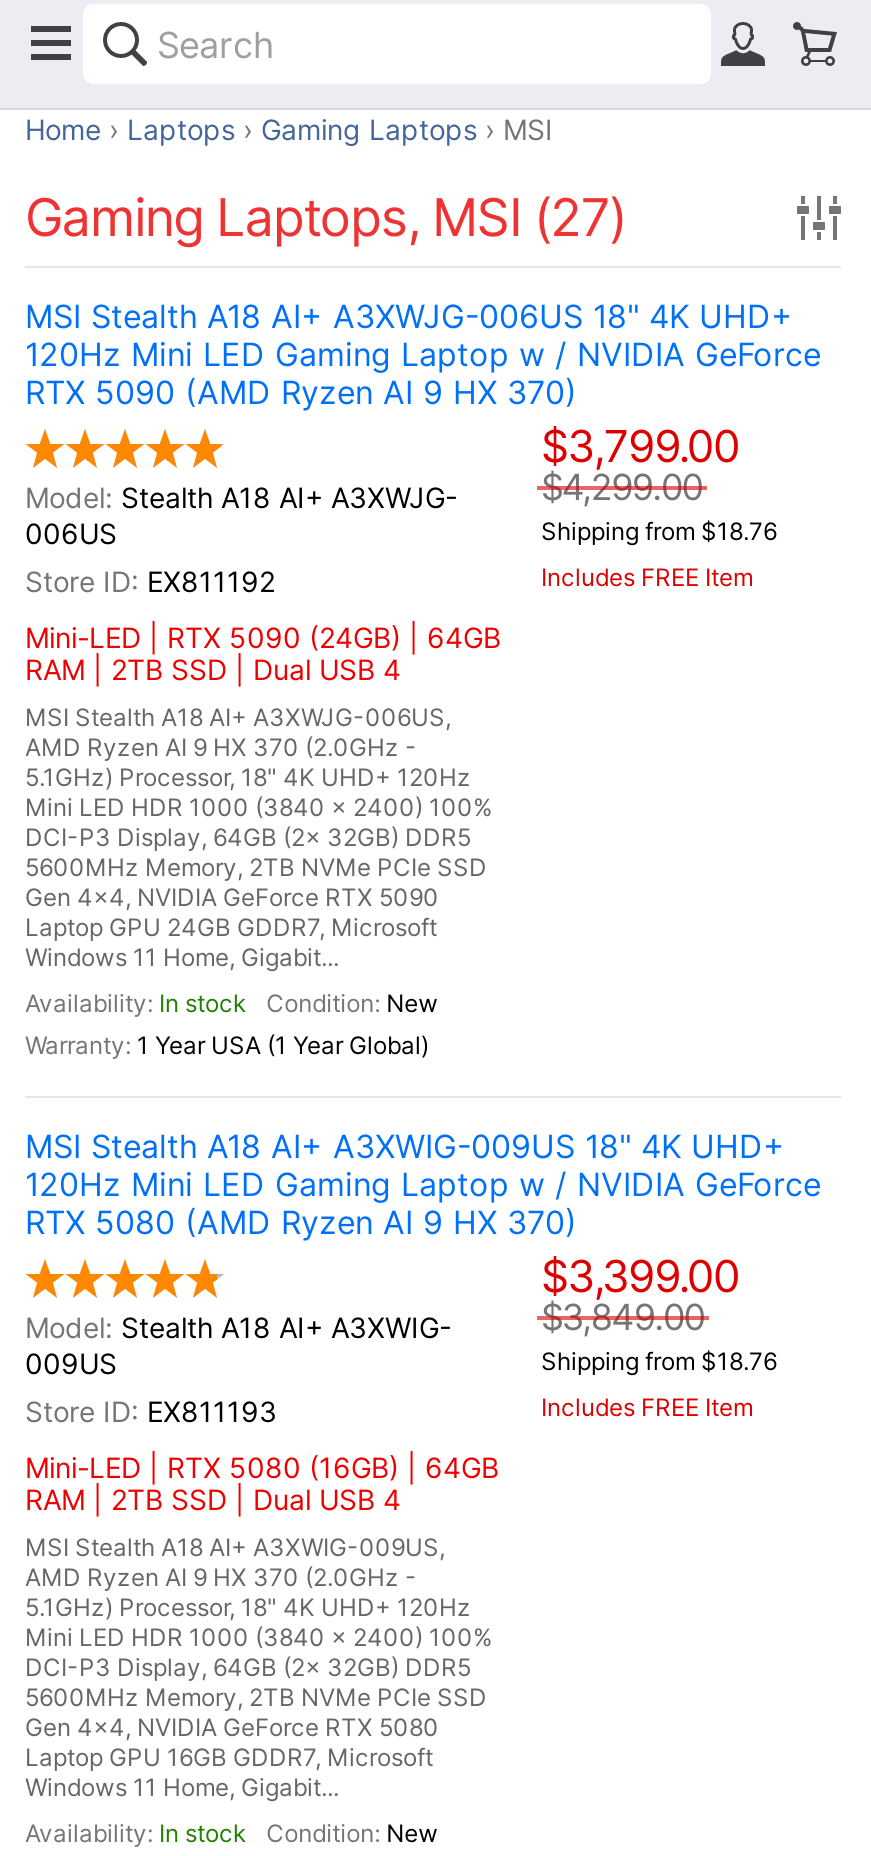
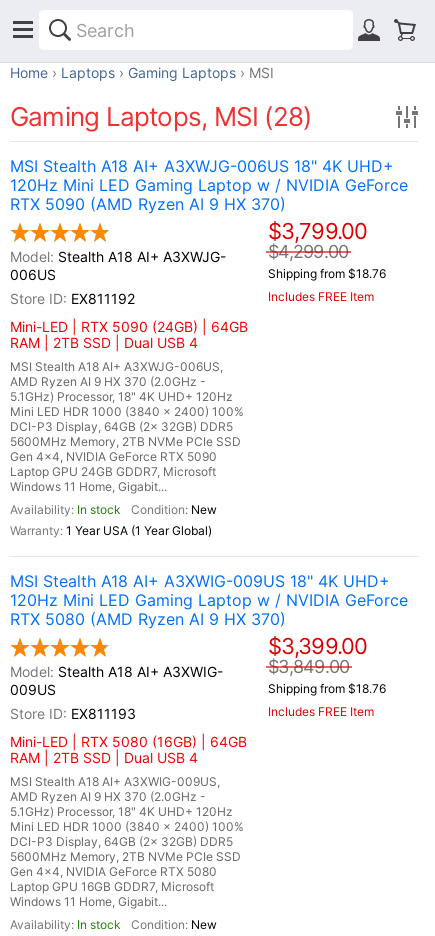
- Gaming Laptops, MSI (27)
+ Gaming Laptops, MSI (28)
